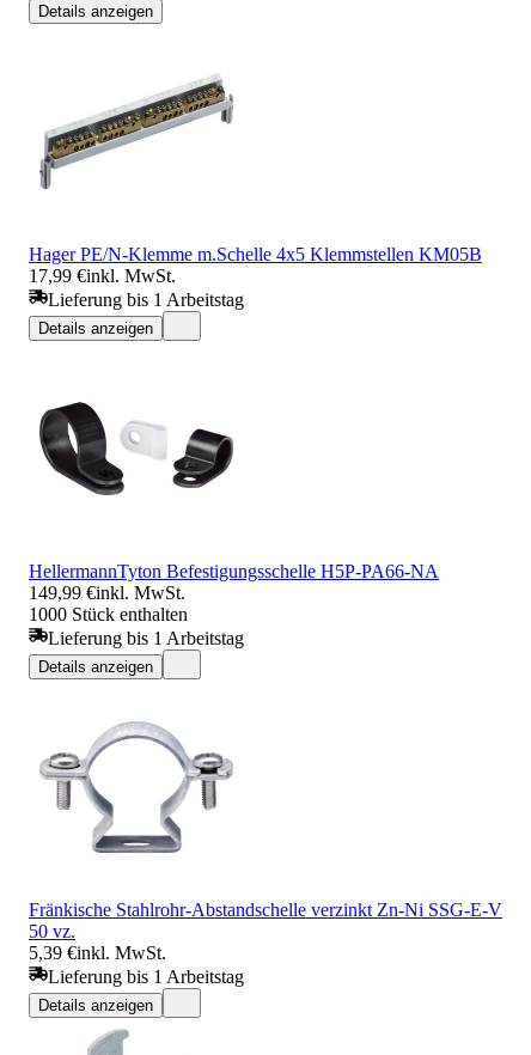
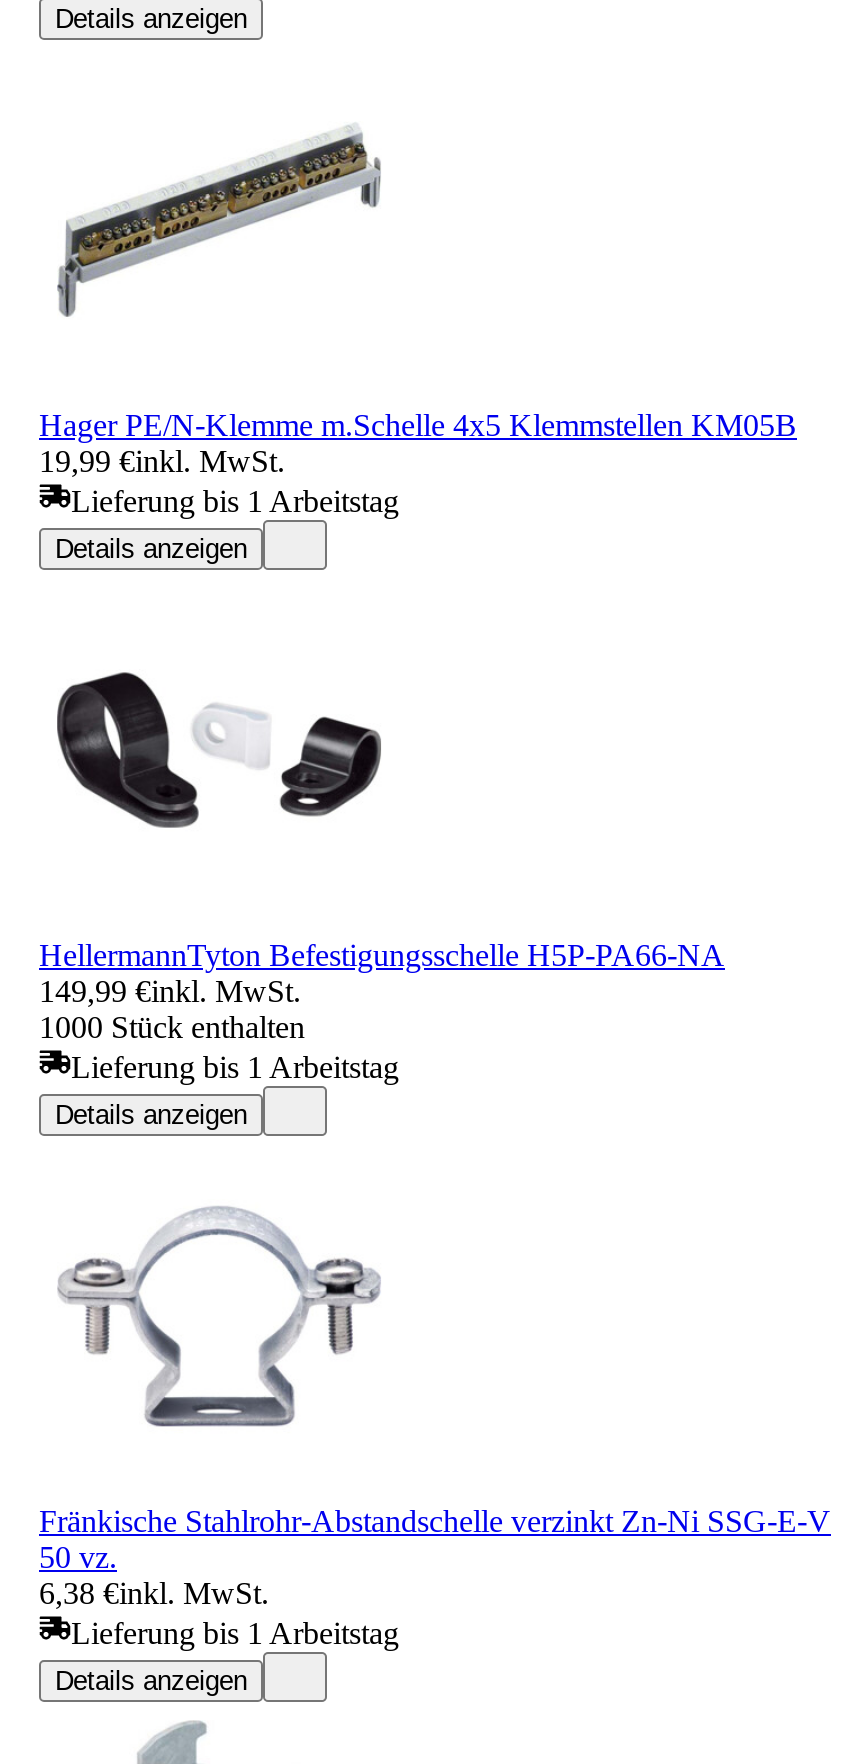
- 17,99 €inkl. MwSt.
+ 19,99 €inkl. MwSt.

- 5,39 €inkl. MwSt.
+ 6,38 €inkl. MwSt.
